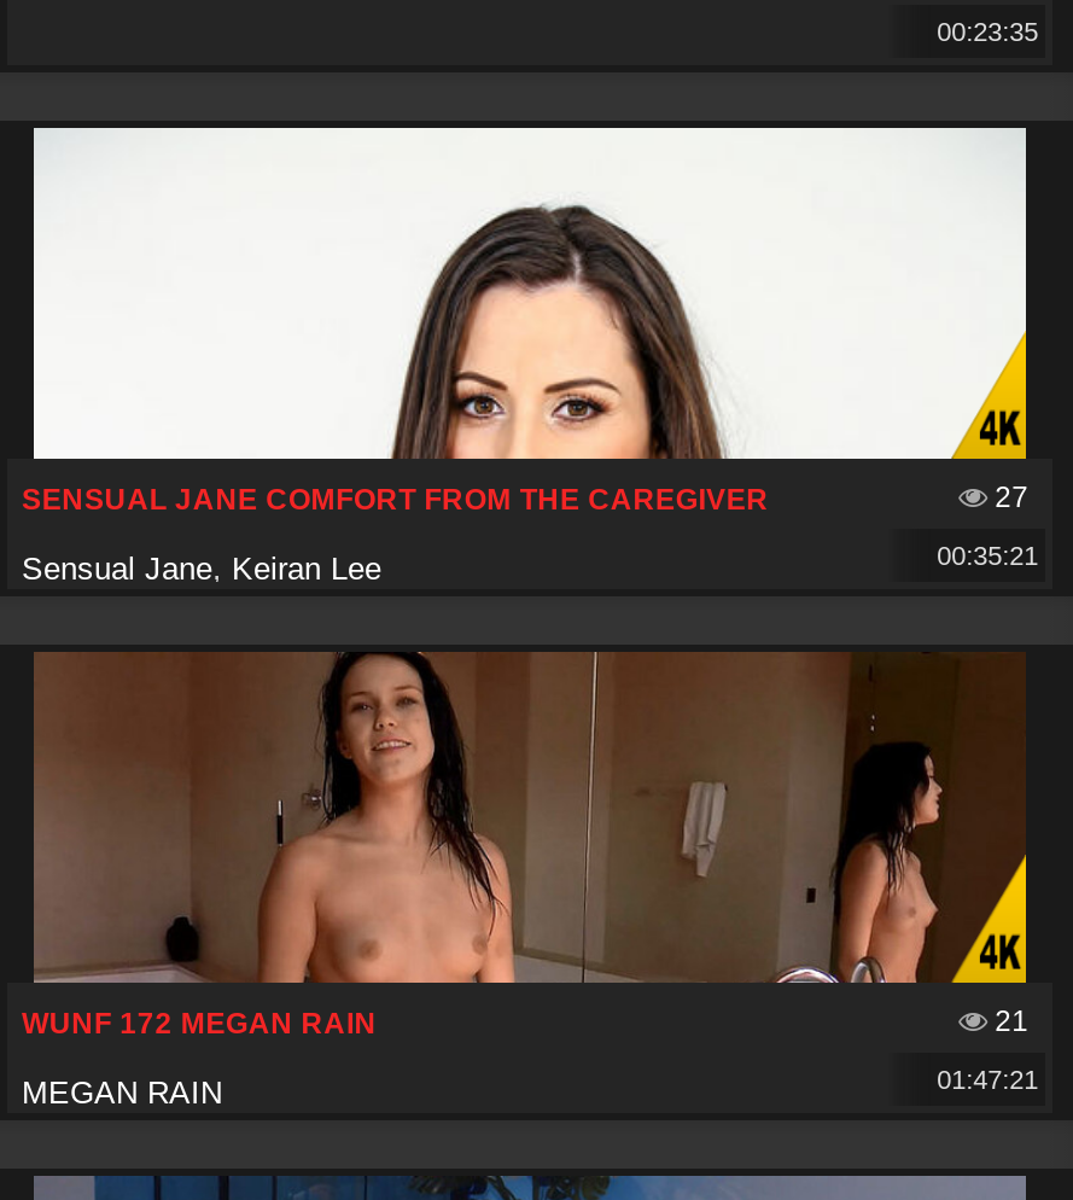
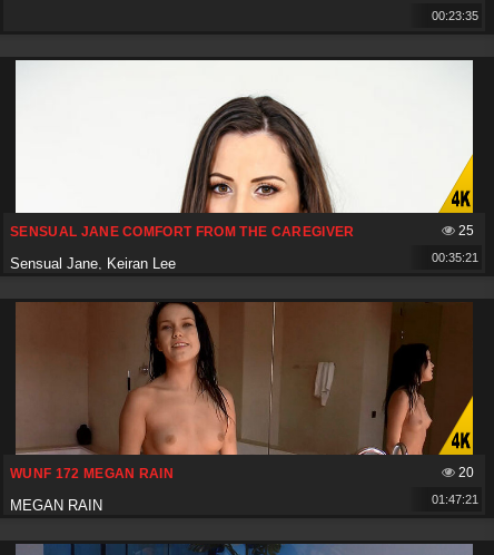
- 27
+ 25

- 21
+ 20
